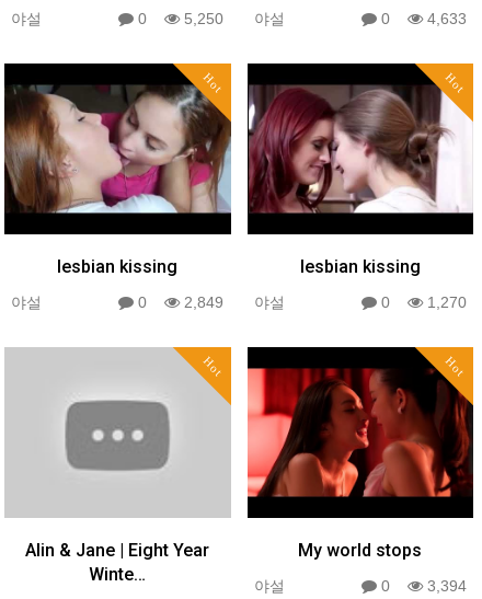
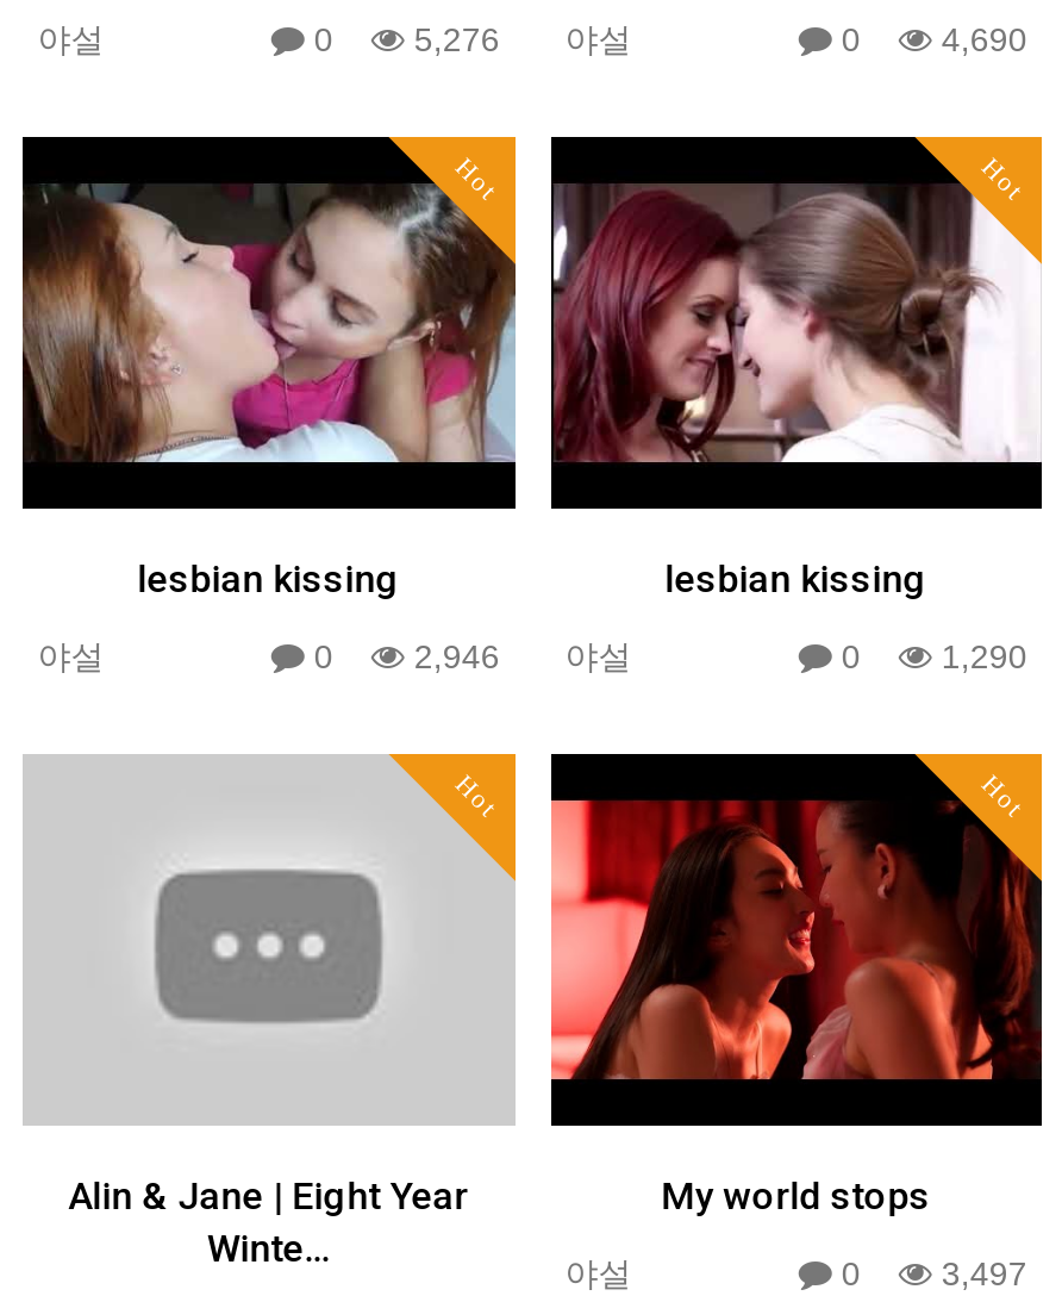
- 0 5,250 야설
+ 0 5,276 야설

- 0 4,633
+ 0 4,690

- 0 2,849 야설
+ 0 2,946 야설

- 0 1,270
+ 0 1,290

- 0 3,394
+ 0 3,497
